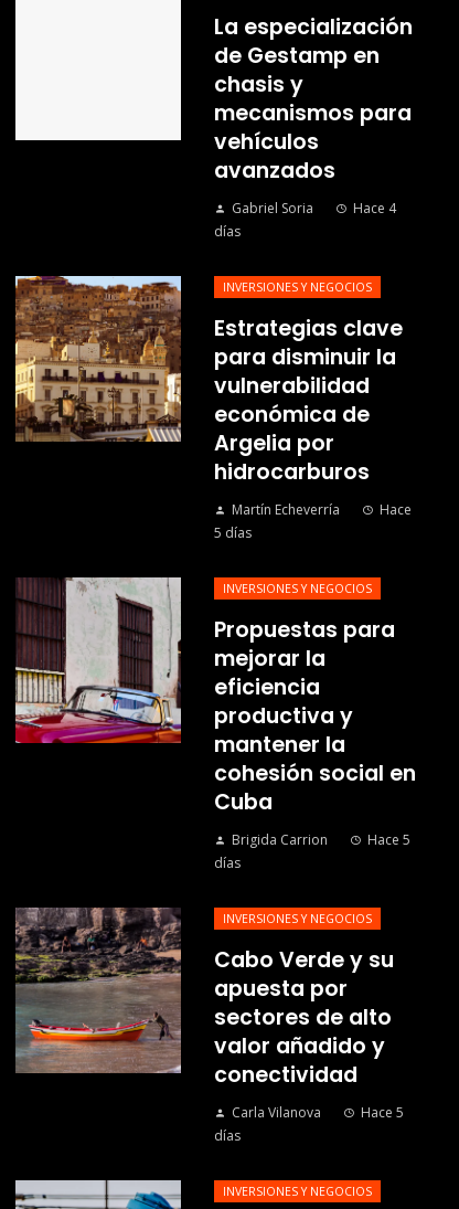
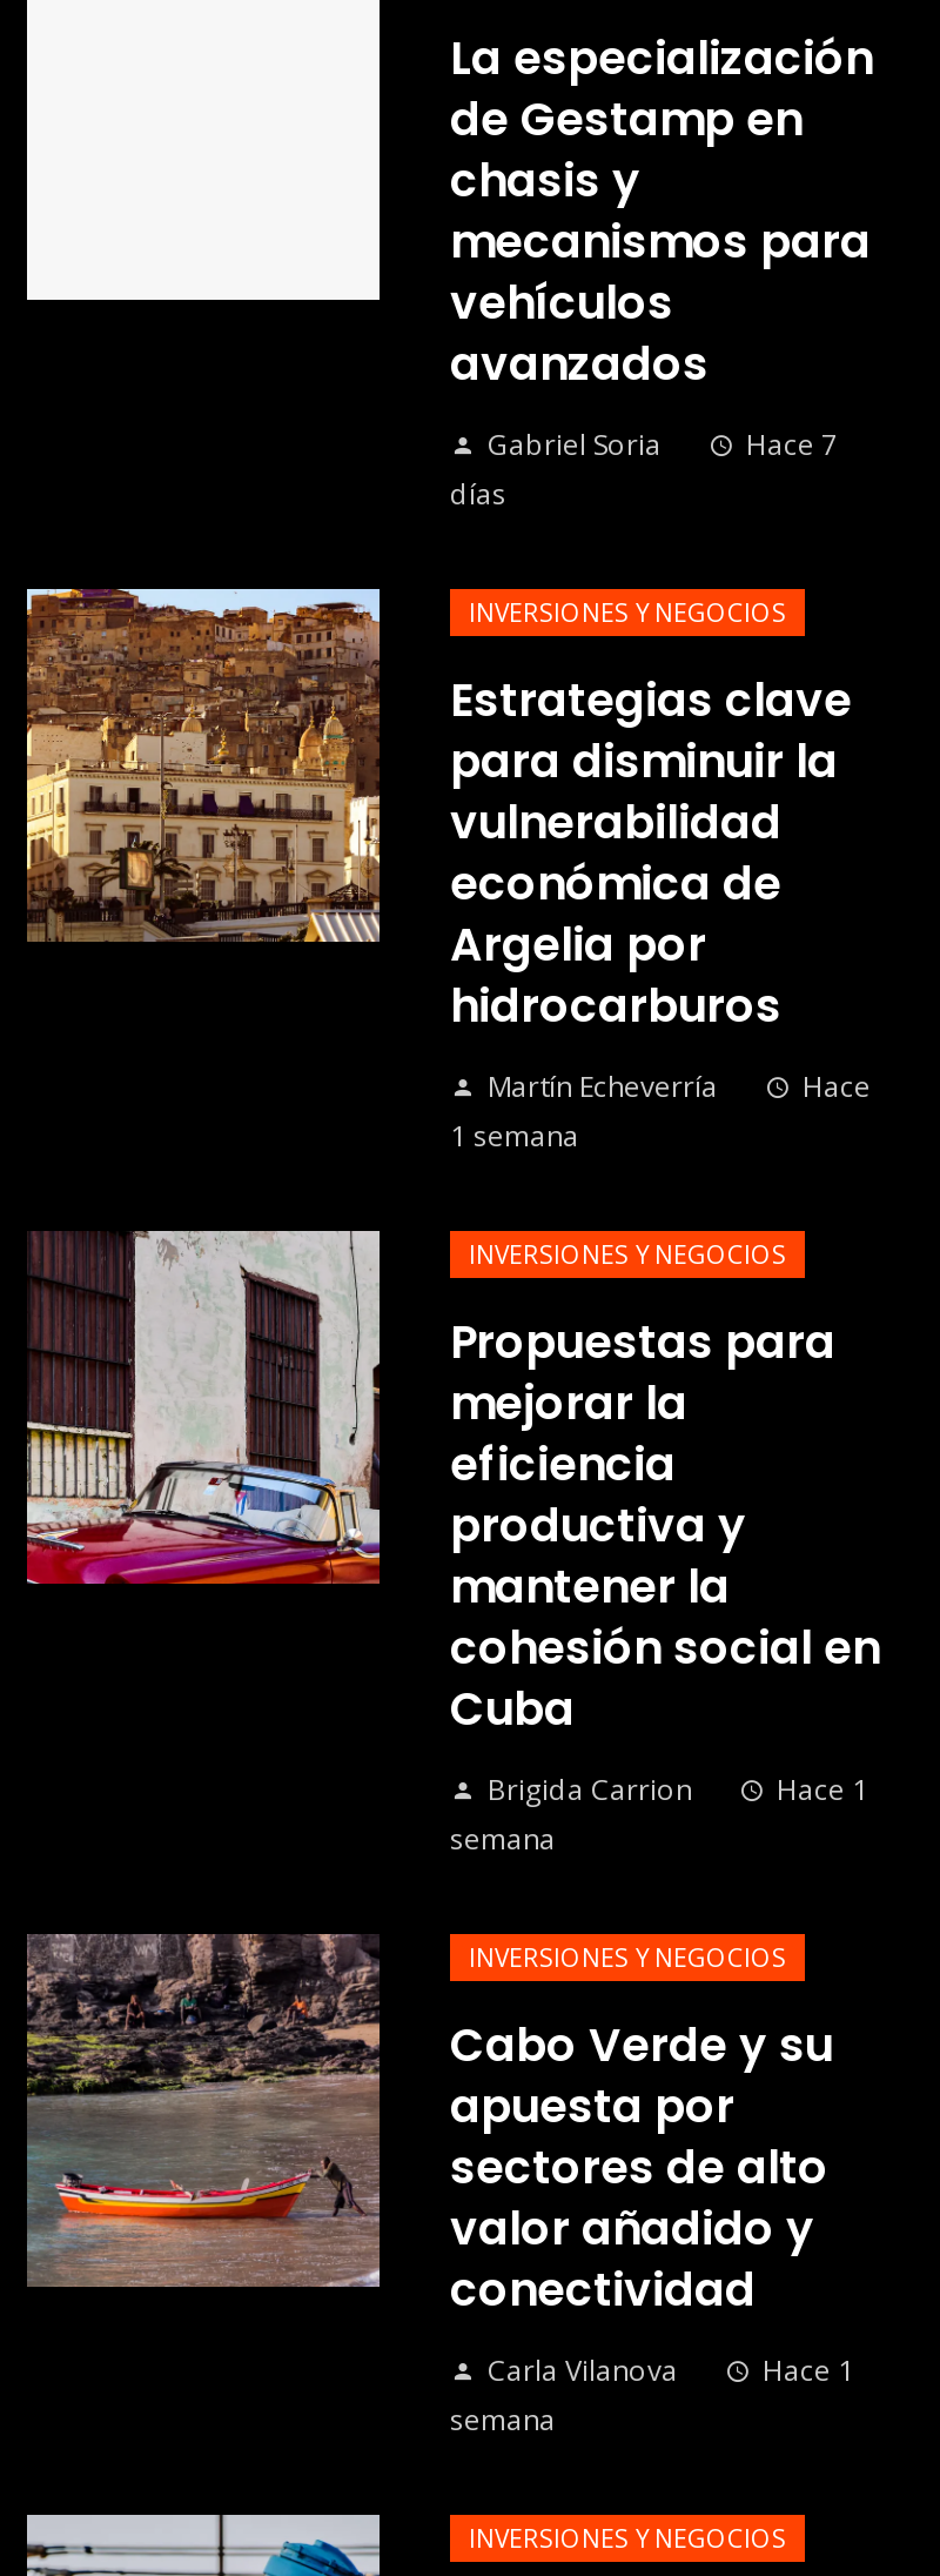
- Hace 4
+ Hace 7

- 5 días
+ 1 semana

- Hace 5
- días
+ Hace 1
+ semana

- Hace 5
- días
+ Hace 1
+ semana
